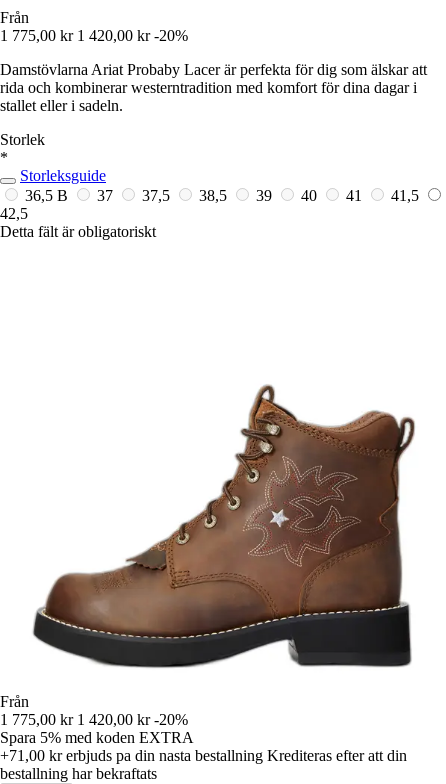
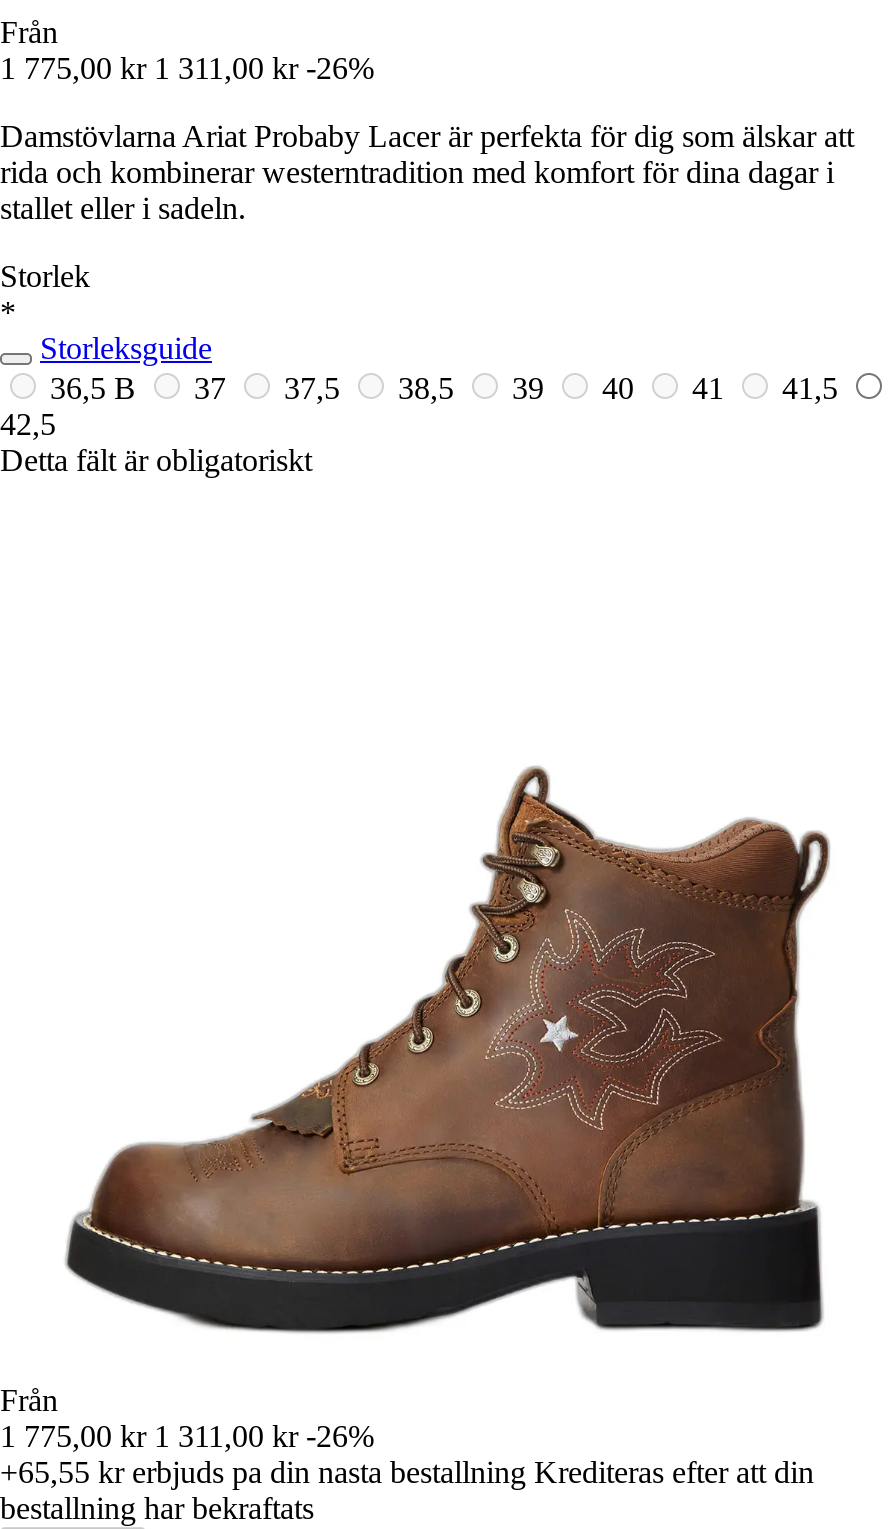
- 1 775,00 kr 1 420,00 kr -20%
+ 1 775,00 kr 1 311,00 kr -26%

- 1 775,00 kr 1 420,00 kr -20%
- Spara 5% med koden EXTRA
- +71,00 kr erbjuds pa din nasta bestallning Krediteras efter att din
+ 1 775,00 kr 1 311,00 kr -26%
+ +65,55 kr erbjuds pa din nasta bestallning Krediteras efter att din
